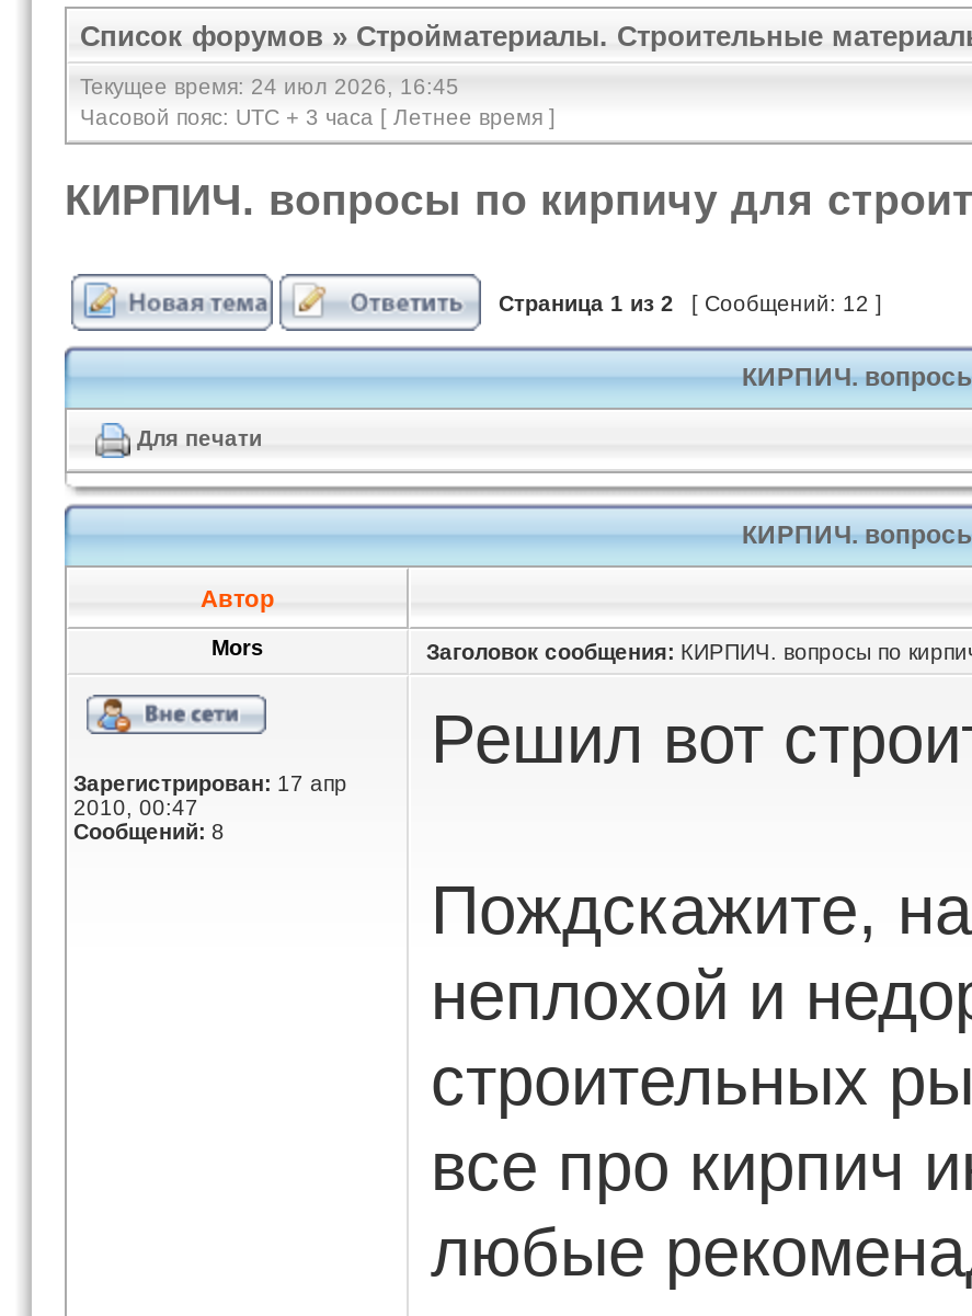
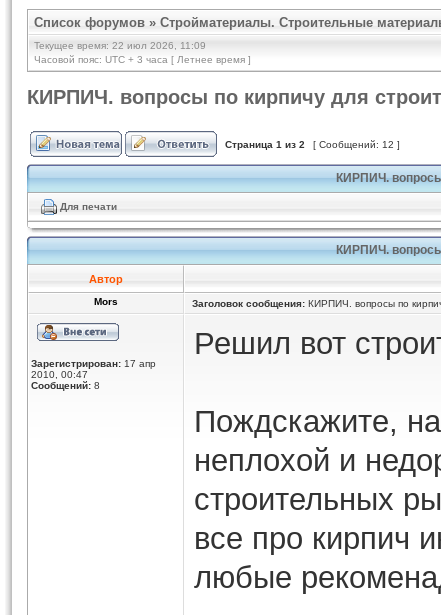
- Текущее время: 24 июл 2026, 16:45
+ Текущее время: 22 июл 2026, 11:09
